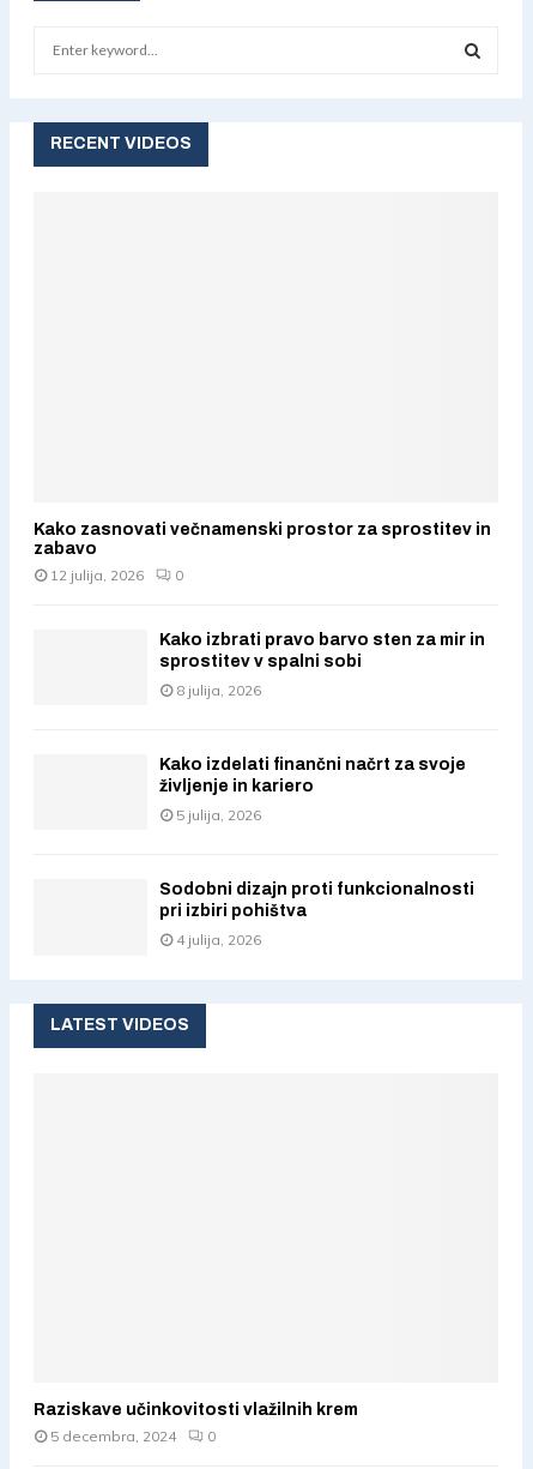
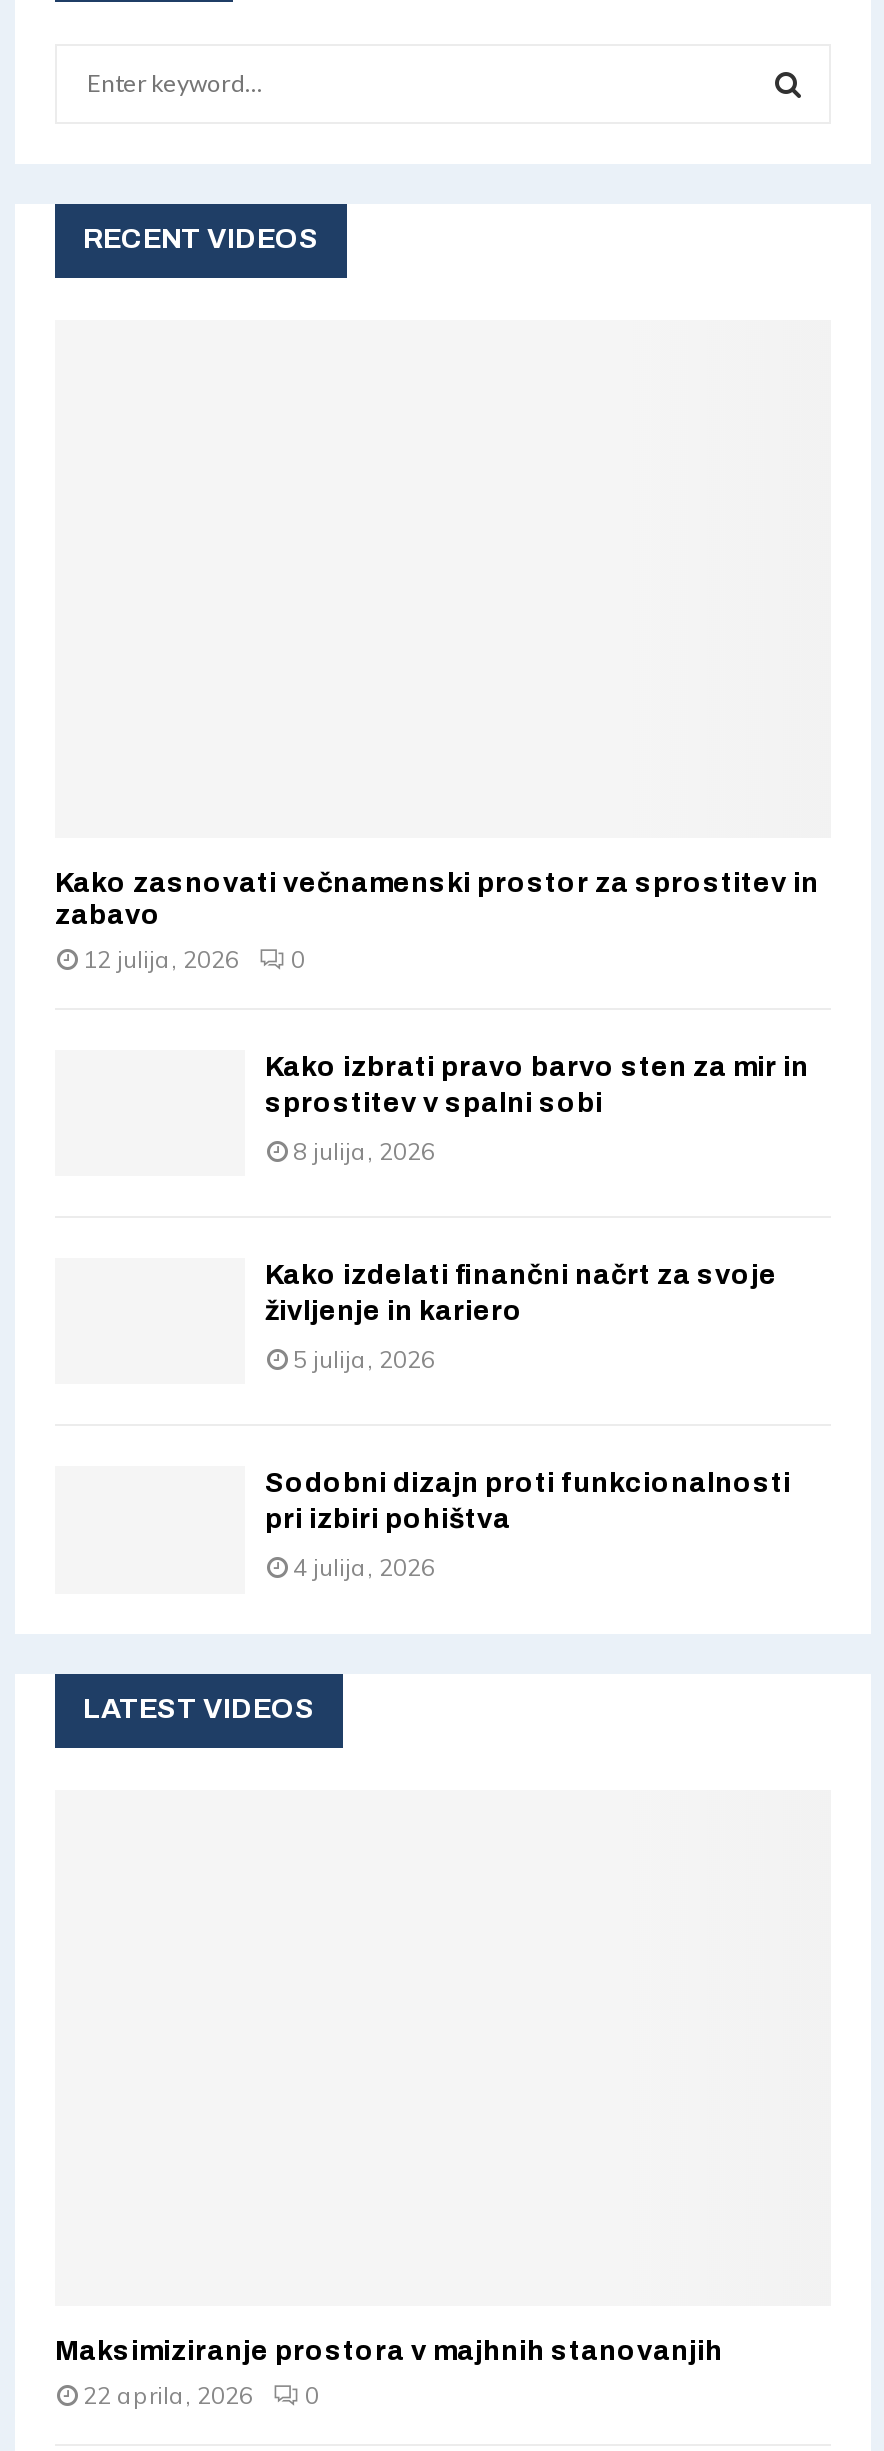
- Raziskave učinkovitosti vlažilnih krem
+ Maksimiziranje prostora v majhnih stanovanjih

- 5 decembra, 2024 0
+ 22 aprila, 2026 0
